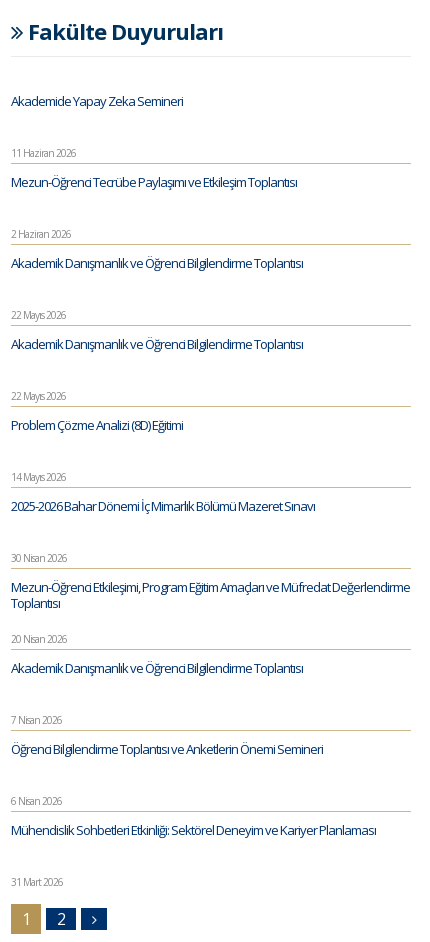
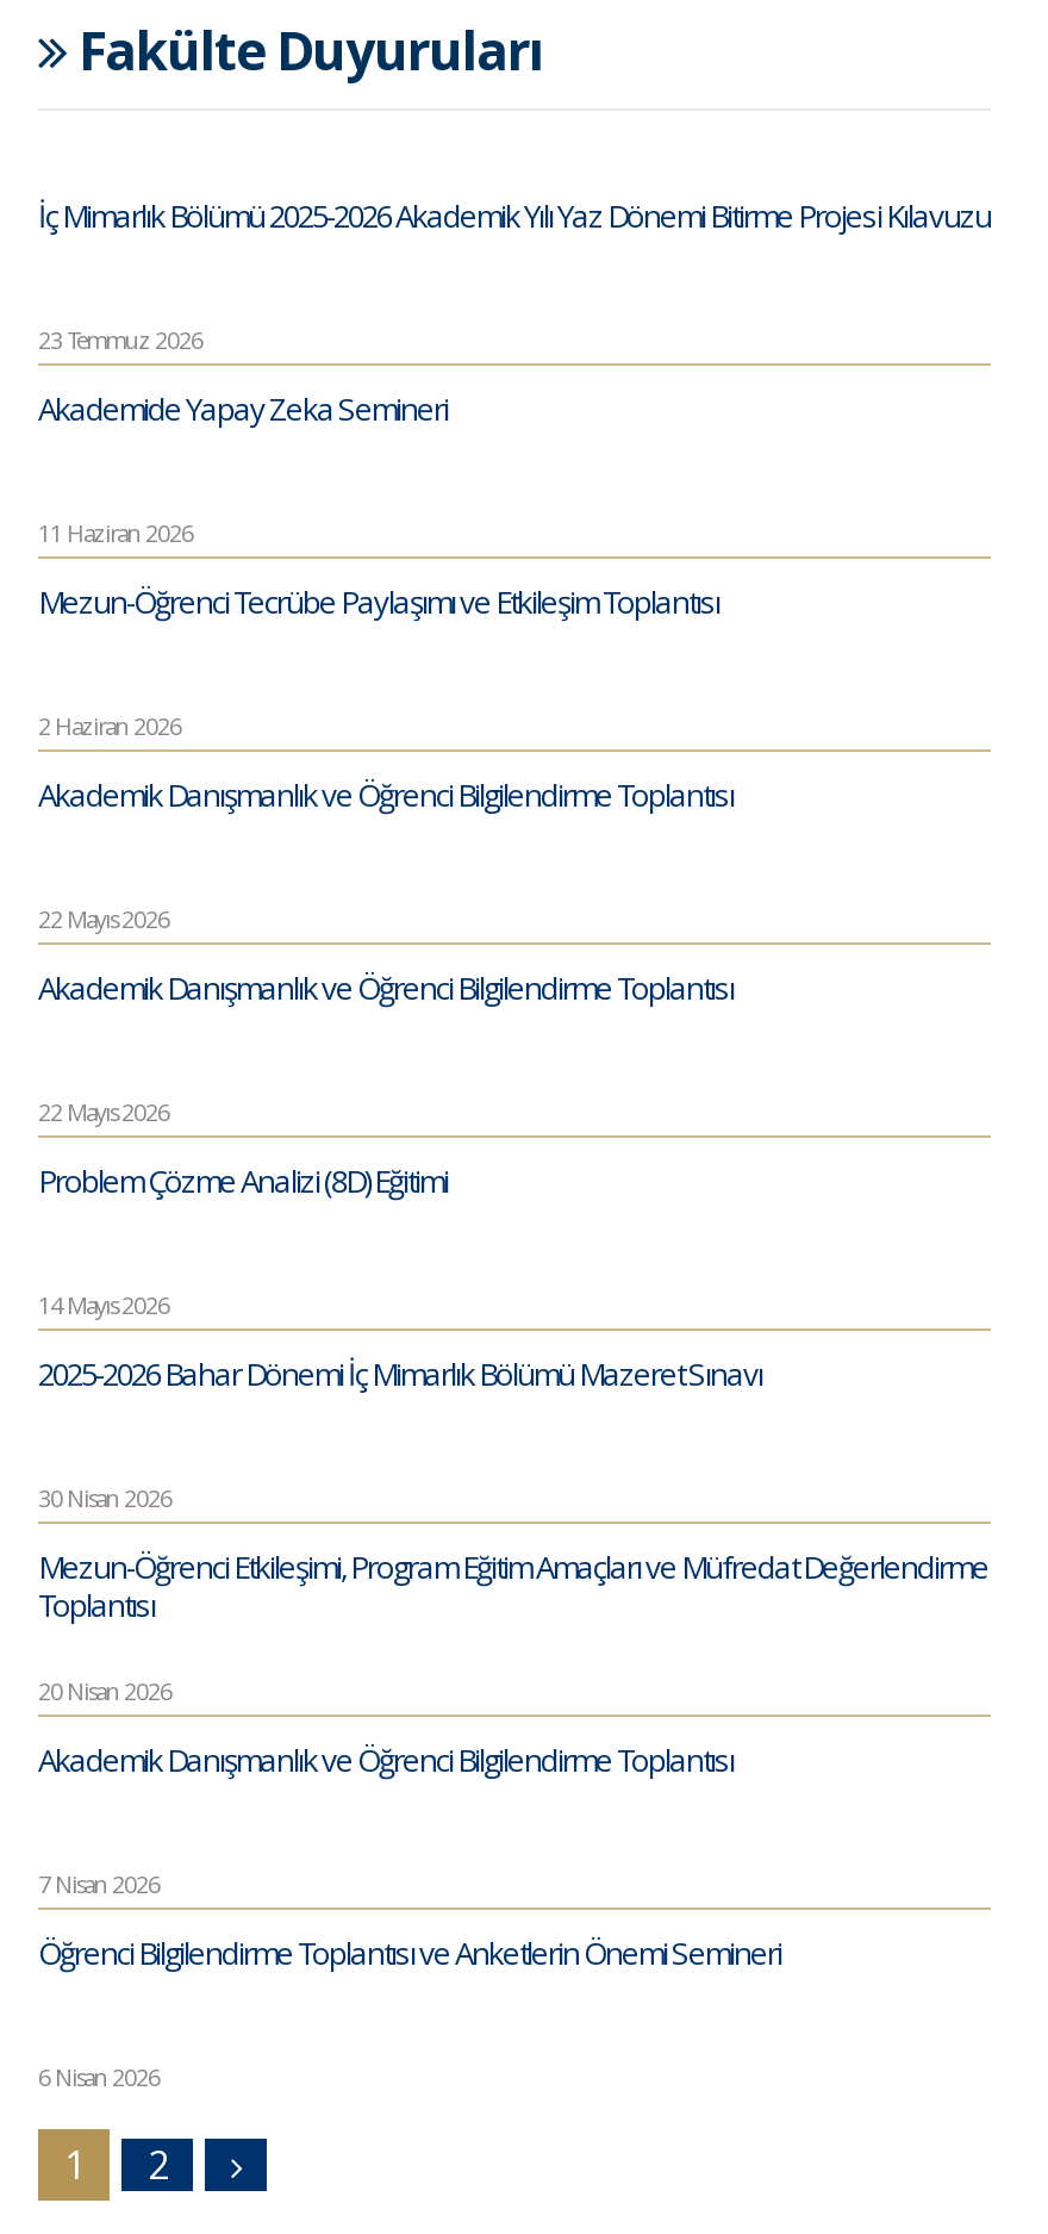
+ İç Mimarlık Bölümü 2025-2026 Akademik Yılı Yaz Dönemi Bitirme Projesi Kılavuzu
+ 23 Temmuz 2026

moved down: Akademide Yapay Zeka Semineri | 11 Haziran 2026 | Mezun-Öğrenci Tecrübe Paylaşımı ve Etkileşim Toplantısı | ... | Öğrenci Bilgilendirme Toplantısı ve Anketlerin Önemi Semineri | 6 Nisan 2026

- Mühendislik Sohbetleri Etkinliği: Sektörel Deneyim ve Kariyer Planlaması
- 31 Mart 2026
